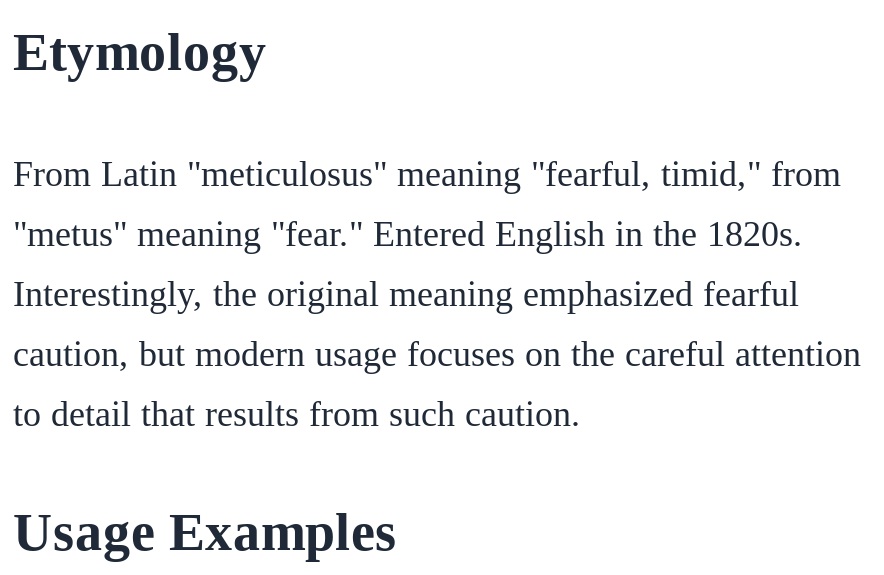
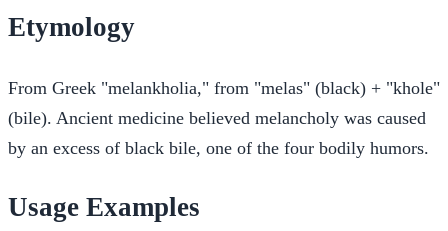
- From Latin "meticulosus" meaning "fearful, timid," from
- "metus" meaning "fear." Entered English in the 1820s.
- Interestingly, the original meaning emphasized fearful
- caution, but modern usage focuses on the careful attention
- to detail that results from such caution.
+ From Greek "melankholia," from "melas" (black) + "khole"
+ (bile). Ancient medicine believed melancholy was caused
+ by an excess of black bile, one of the four bodily humors.
